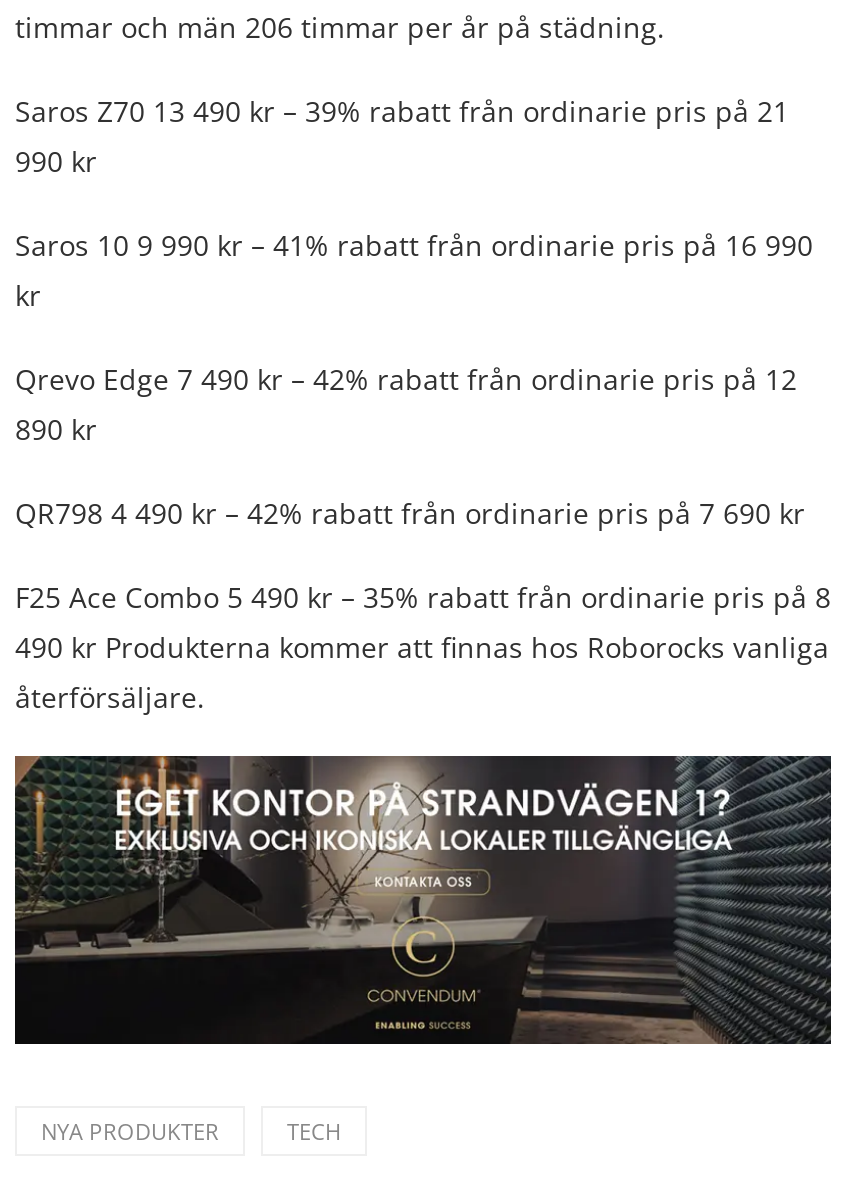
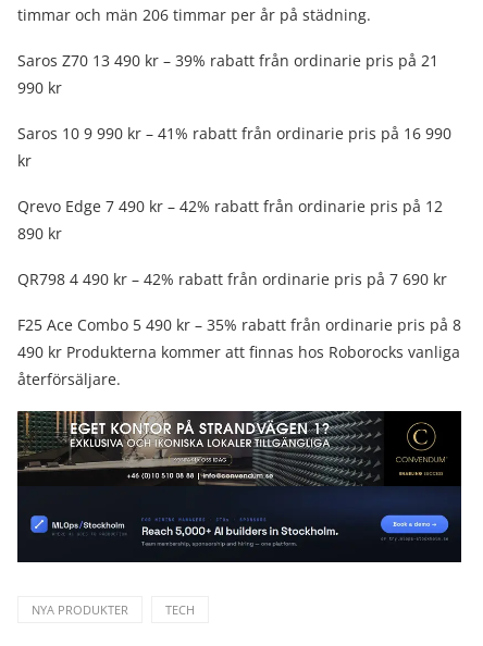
- [image]
+ [image]
